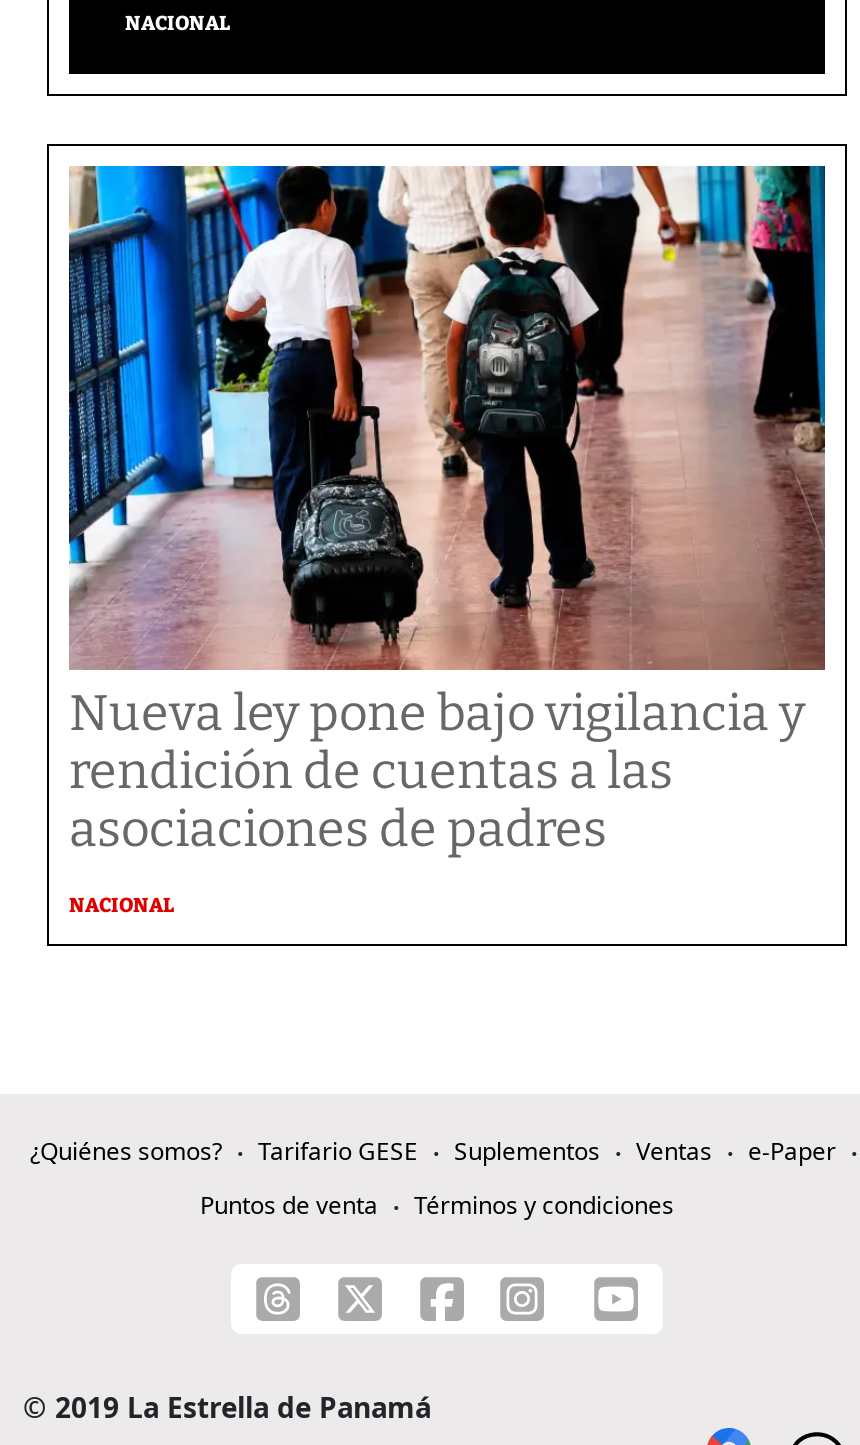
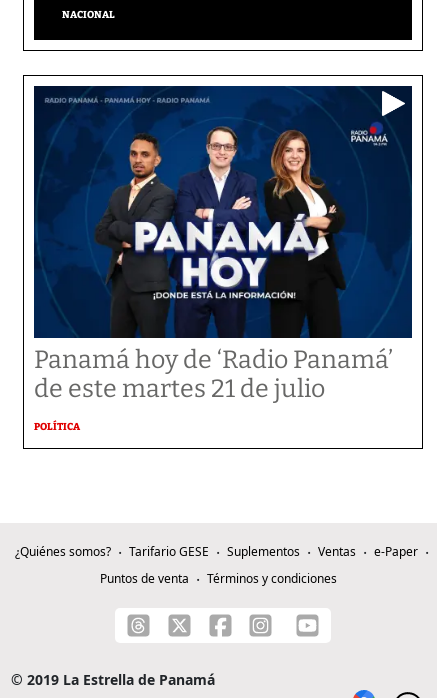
- [image]
- Nueva ley pone bajo vigilancia y
- rendición de cuentas a las
- asociaciones de padres
+ [image]
+ Panamá hoy de ‘Radio Panamá’
+ de este martes 21 de julio

- NACIONAL
+ POLÍTICA
